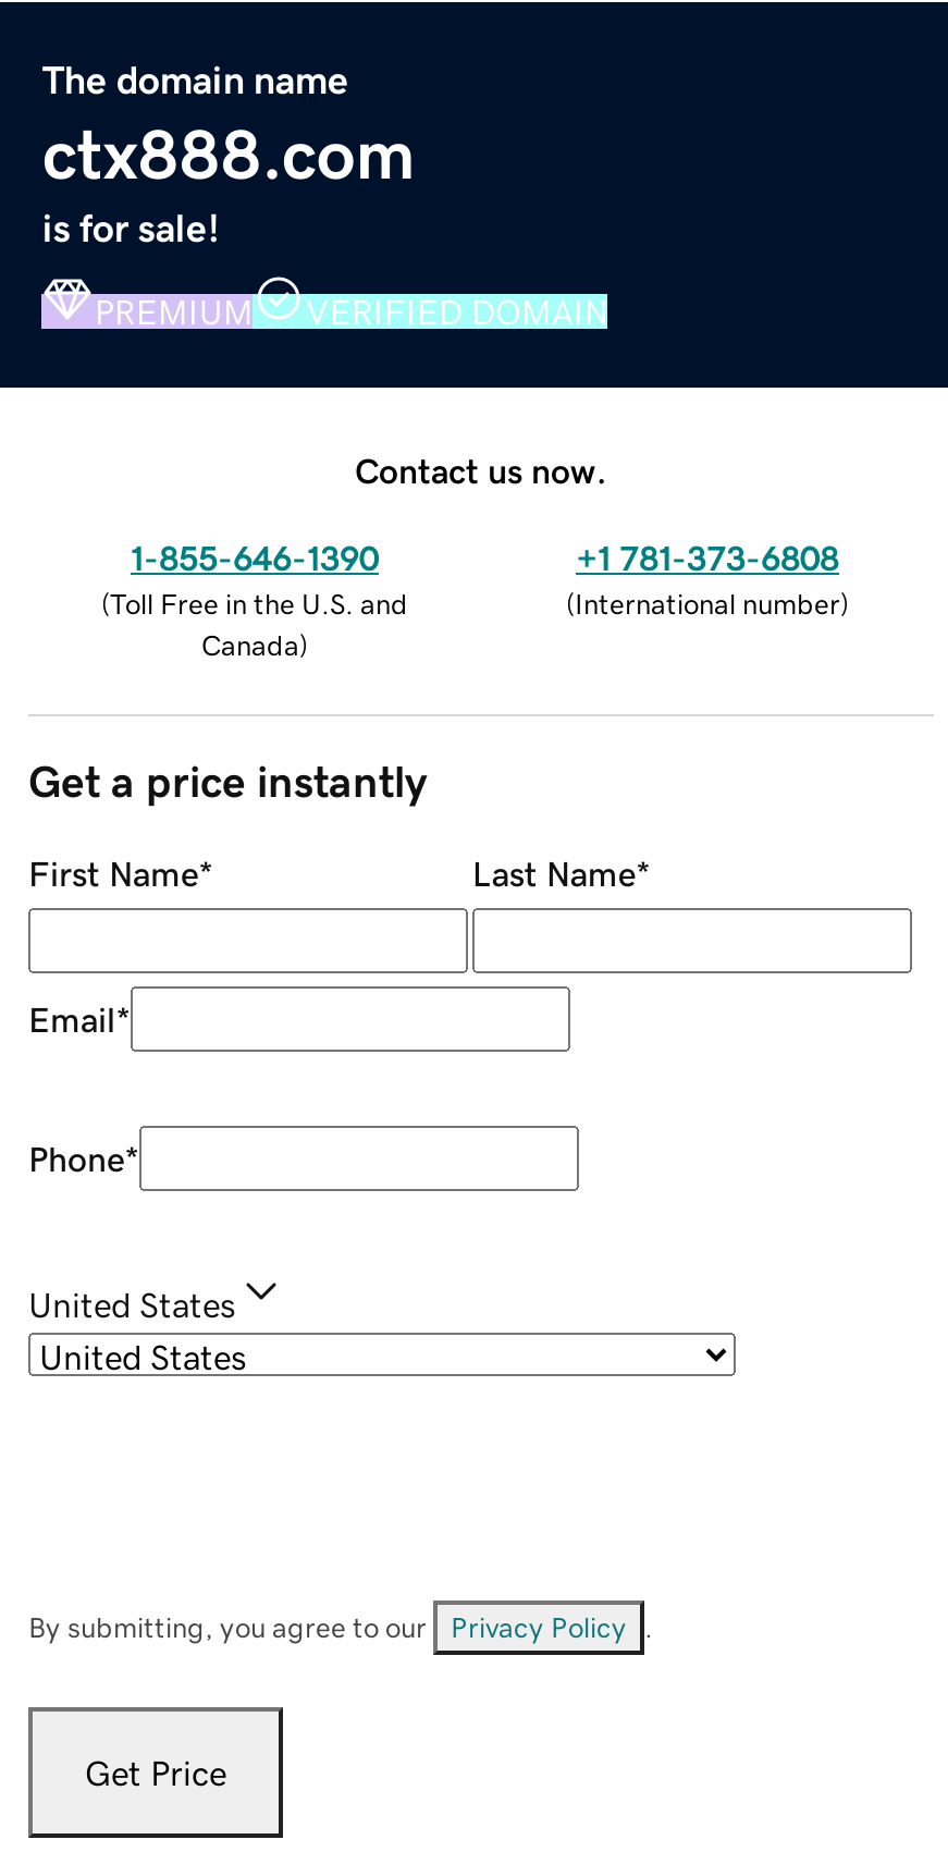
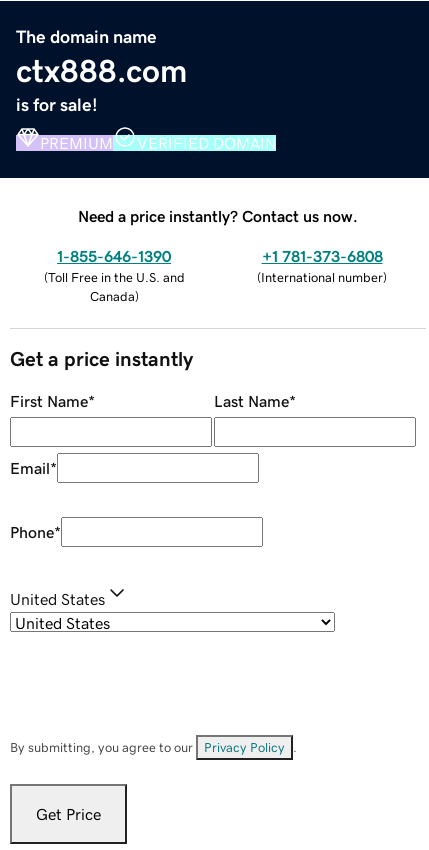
- Contact us now.
+ Need a price instantly? Contact us now.
